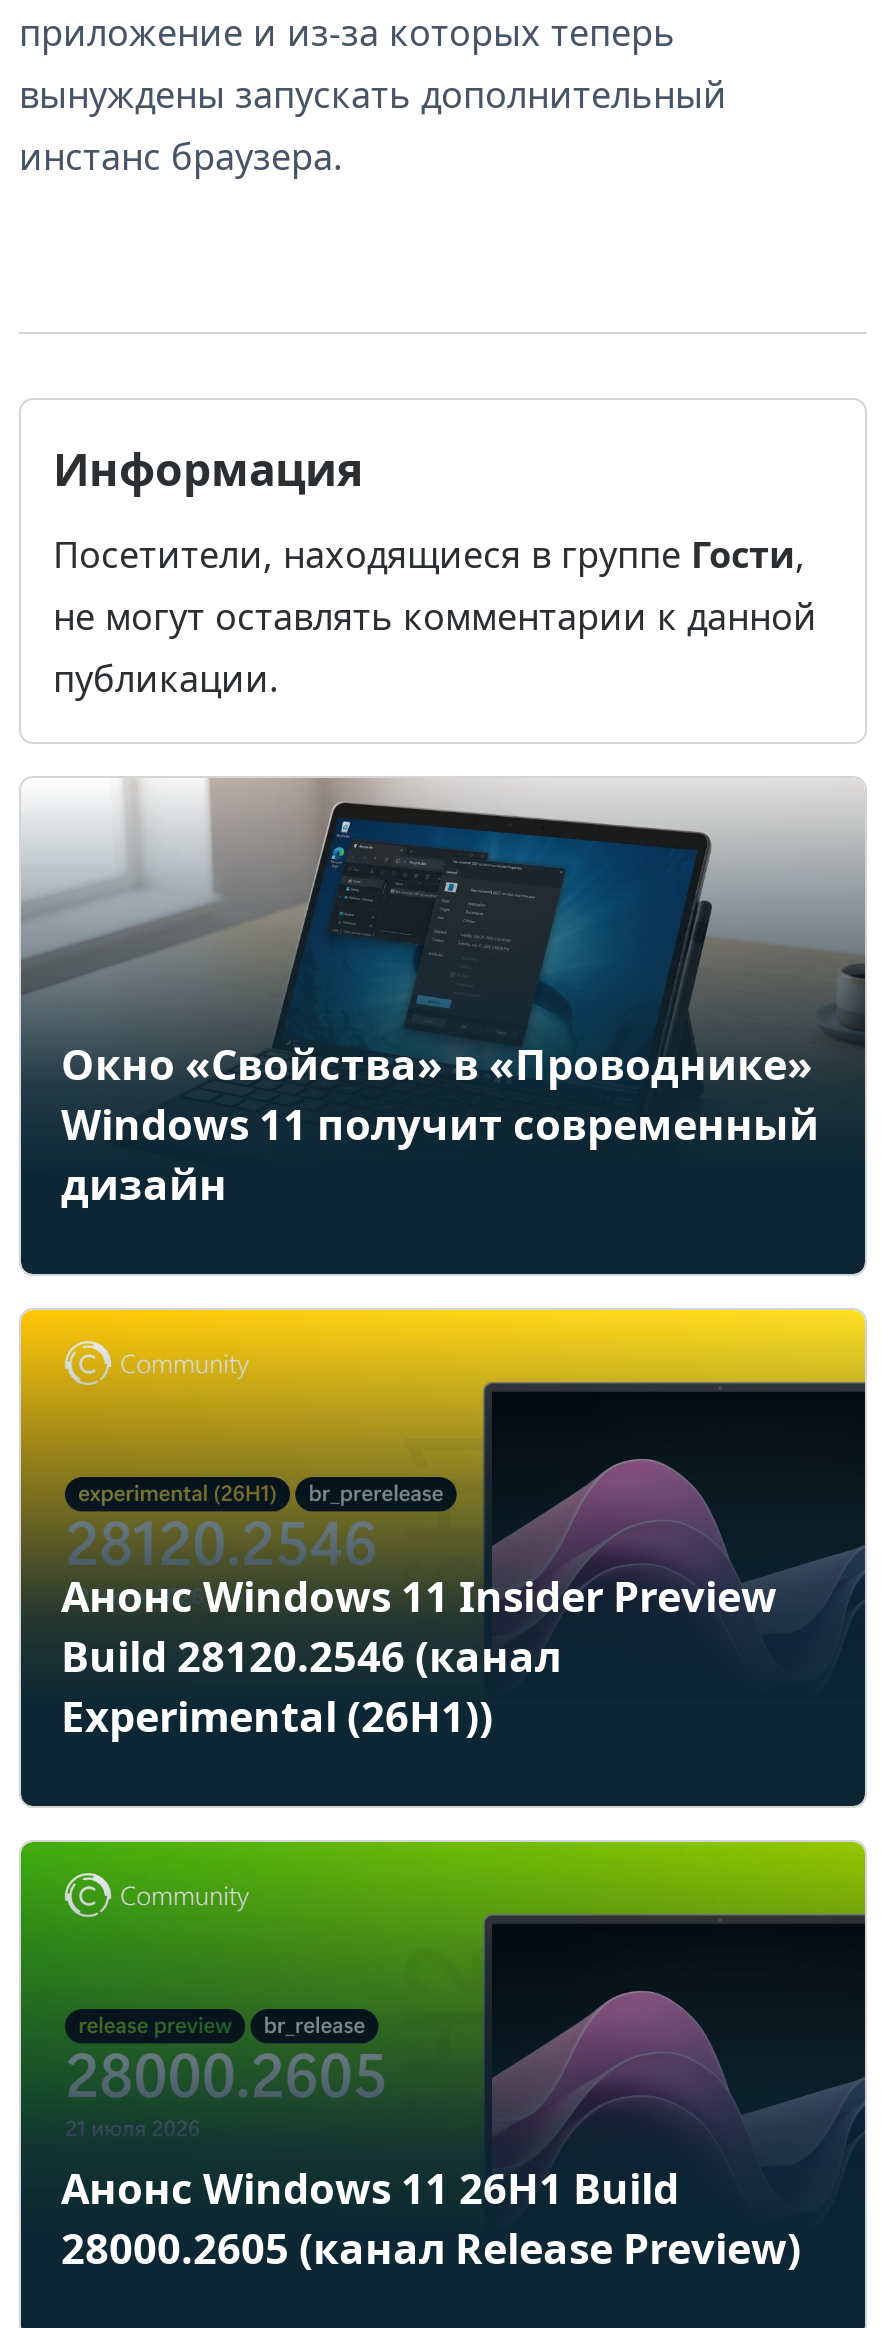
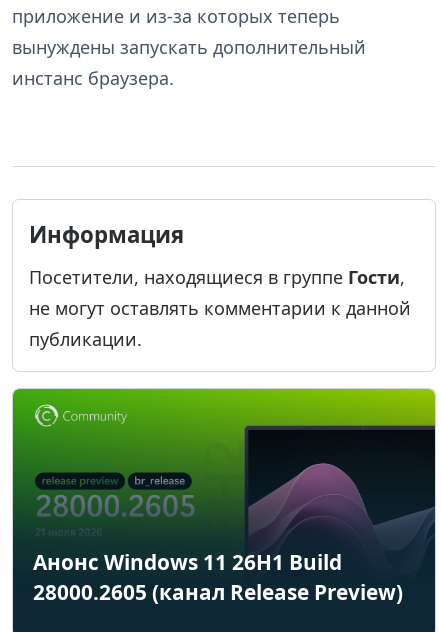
- [image]
- Окно «Свойства» в «Проводнике»
- Windows 11 получит современный
- дизайн

- [image]
- Анонс Windows 11 Insider Preview
- Build 28120.2546 (канал
- Experimental (26H1))
